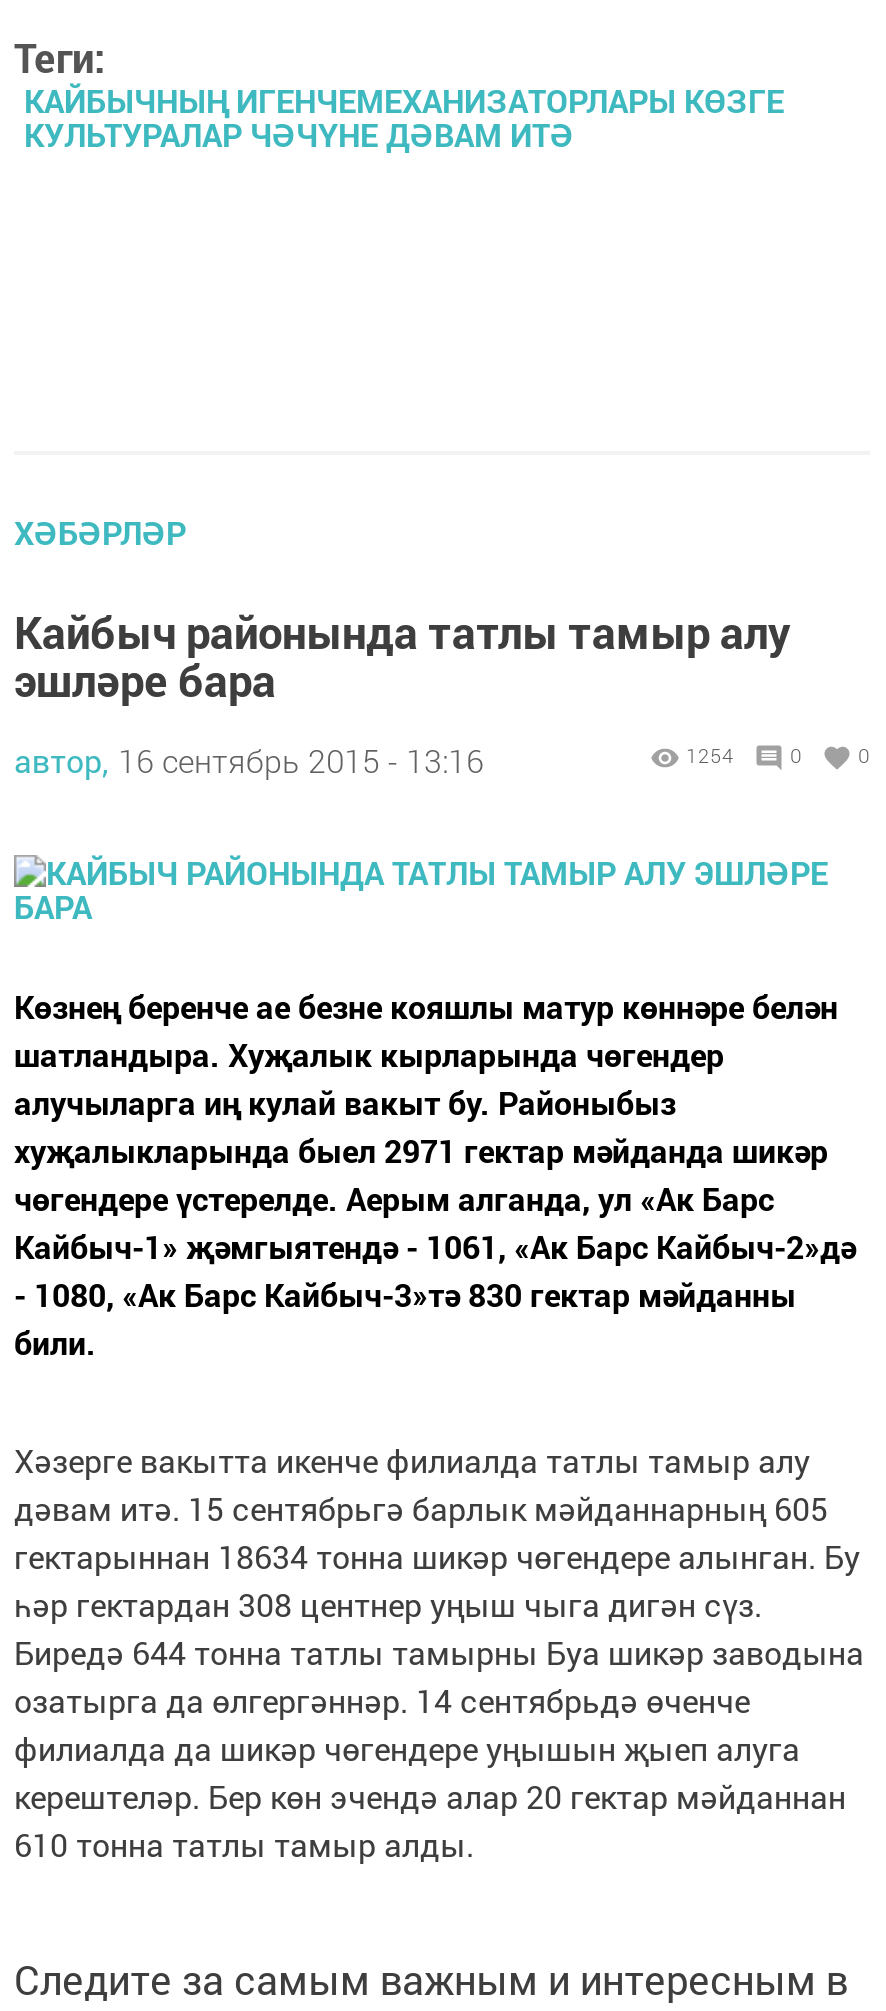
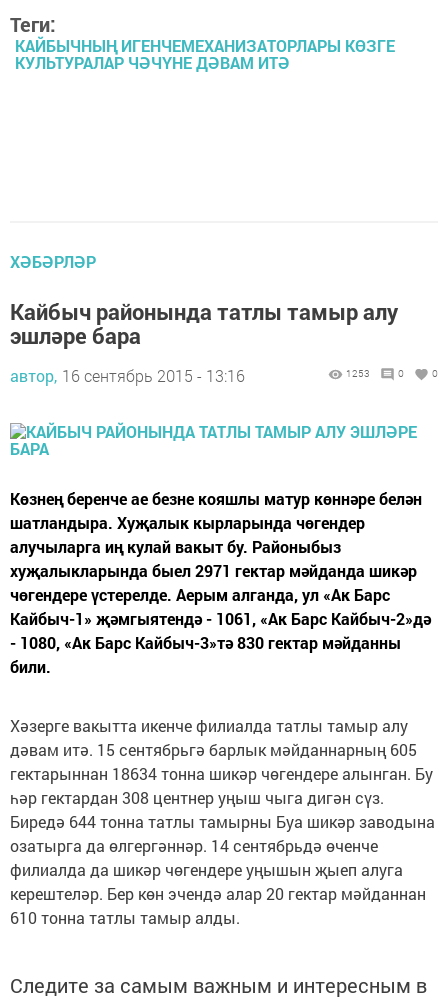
- 1254
+ 1253
